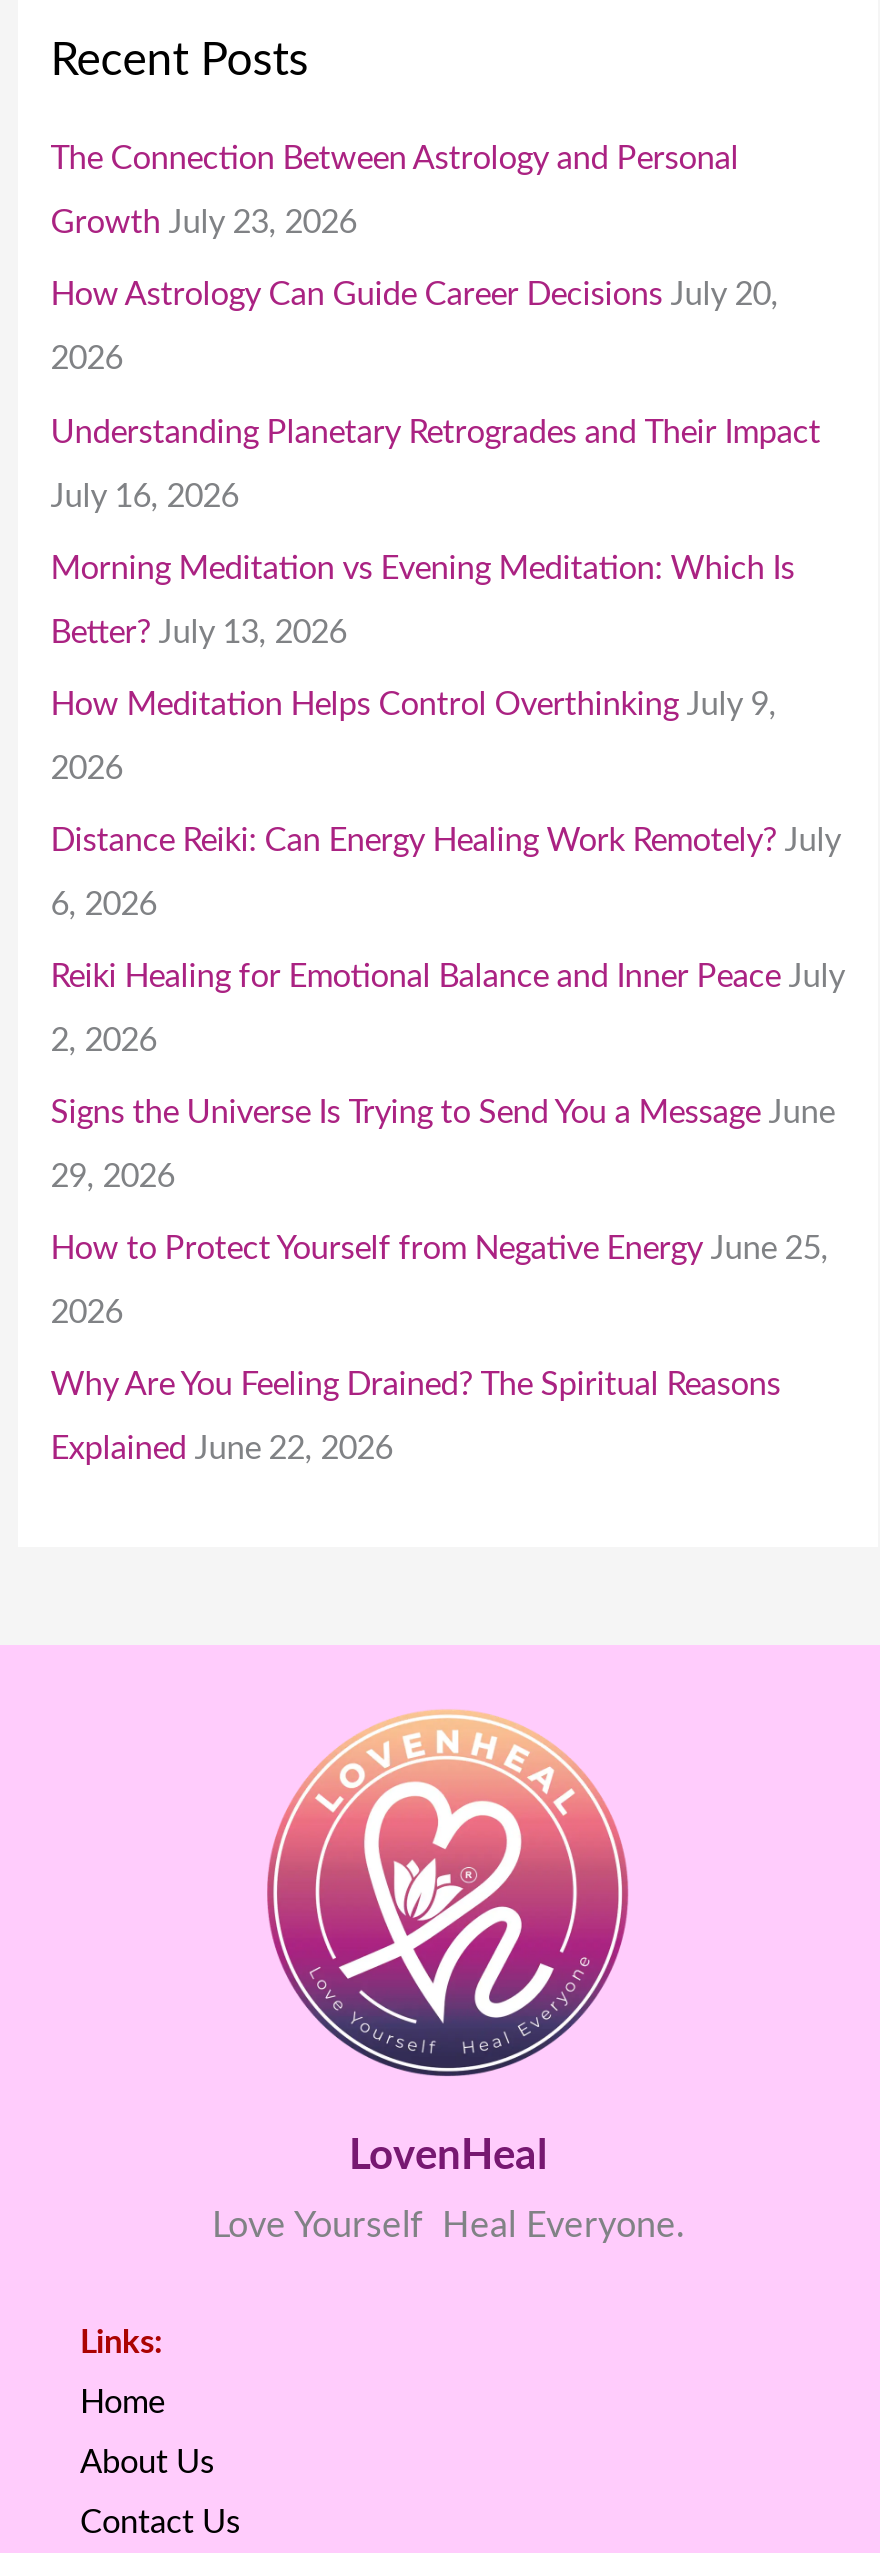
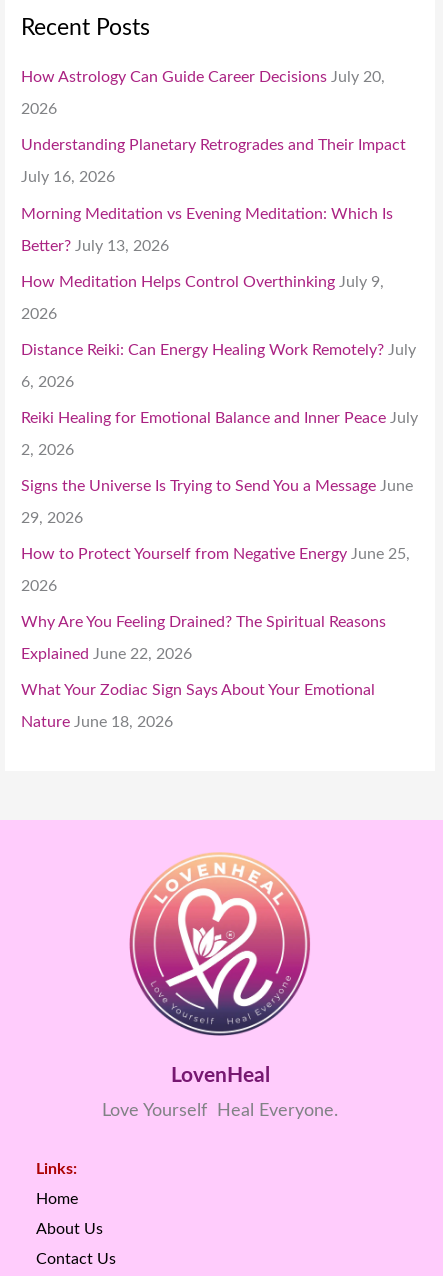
- The Connection Between Astrology and Personal
- Growth July 23, 2026

moved up: How Astrology Can Guide Career Decisions July 20, | 2026 | Understanding Planetary Retrogrades and Their Impact | ... | Why Are You Feeling Drained? The Spiritual Reasons | Explained June 22, 2026

+ What Your Zodiac Sign Says About Your Emotional
+ Nature June 18, 2026
